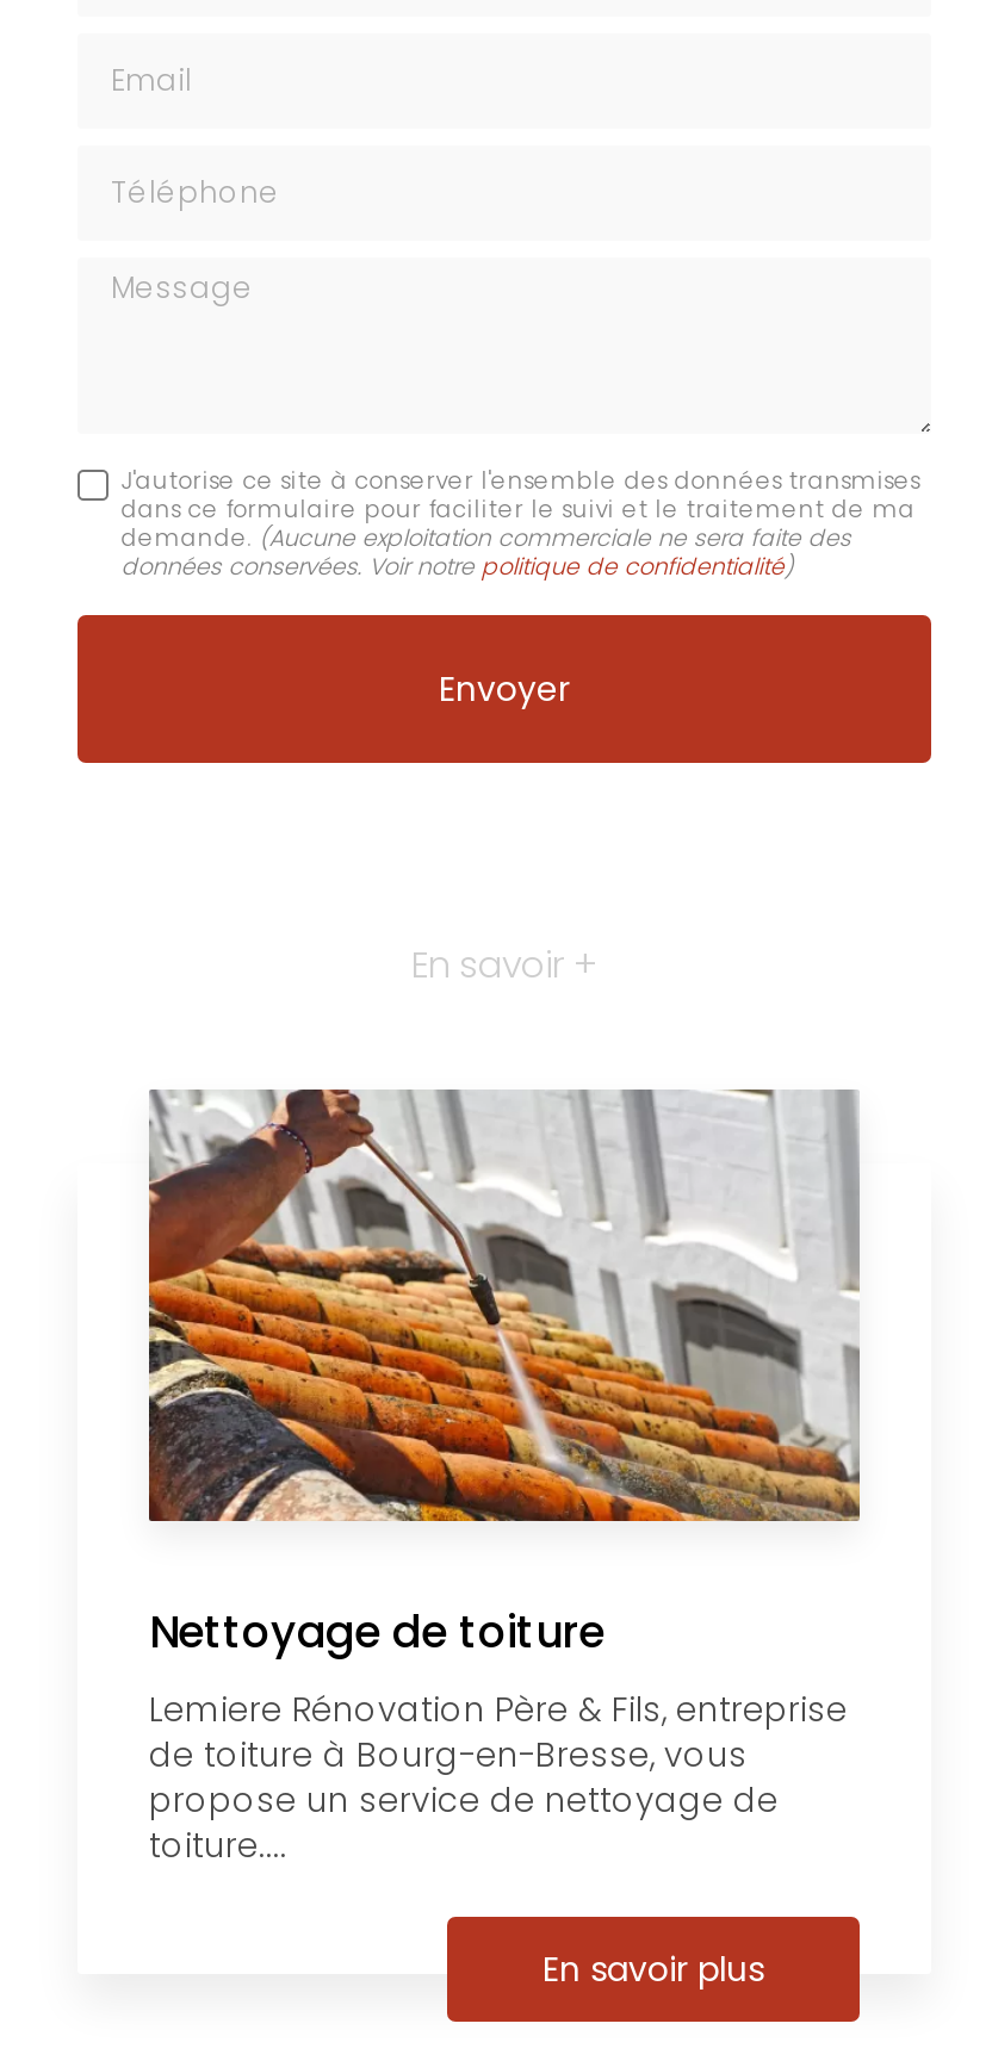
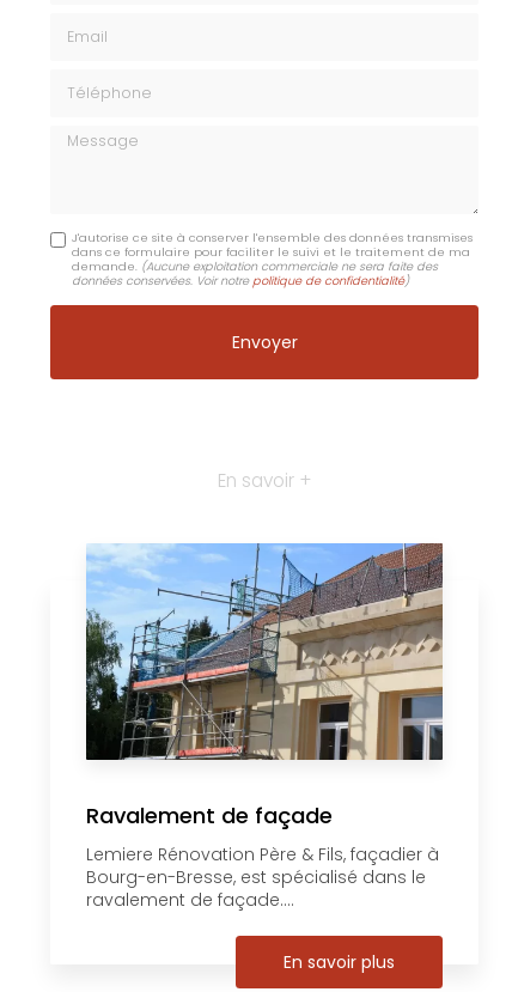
- [image]
- Nettoyage de toiture
- Lemiere Rénovation Père & Fils, entreprise
- de toiture à Bourg-en-Bresse, vous
- propose un service de nettoyage de
- toiture....
+ [image]
+ Ravalement de façade
+ Lemiere Rénovation Père & Fils, façadier à
+ Bourg-en-Bresse, est spécialisé dans le
+ ravalement de façade....
